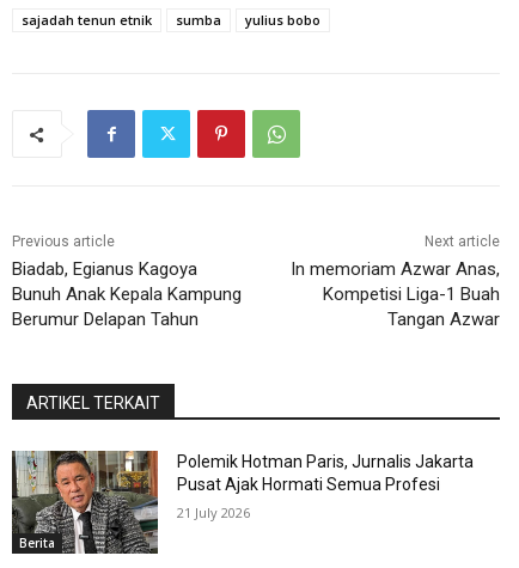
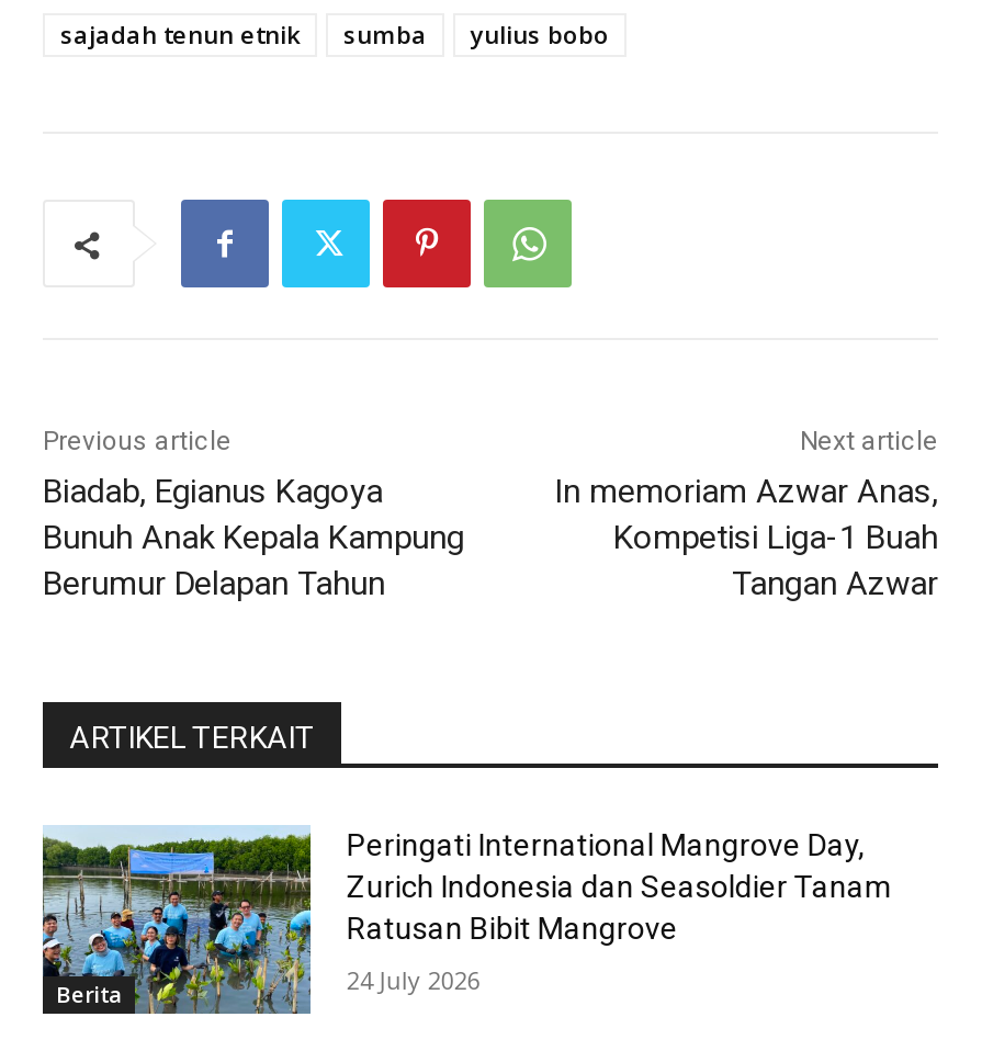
- [image]
- Polemik Hotman Paris, Jurnalis Jakarta
- Pusat Ajak Hormati Semua Profesi
+ [image]
+ Peringati International Mangrove Day,
+ Zurich Indonesia dan Seasoldier Tanam
+ Ratusan Bibit Mangrove

- 21 July 2026
+ 24 July 2026
